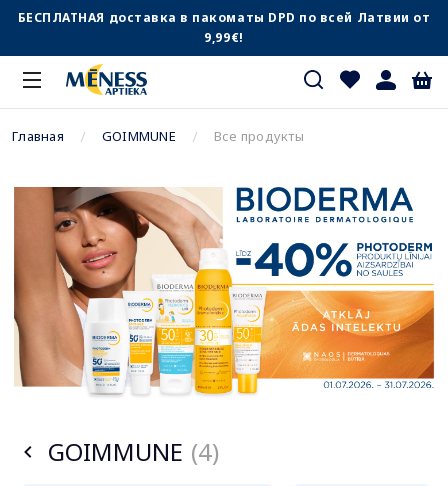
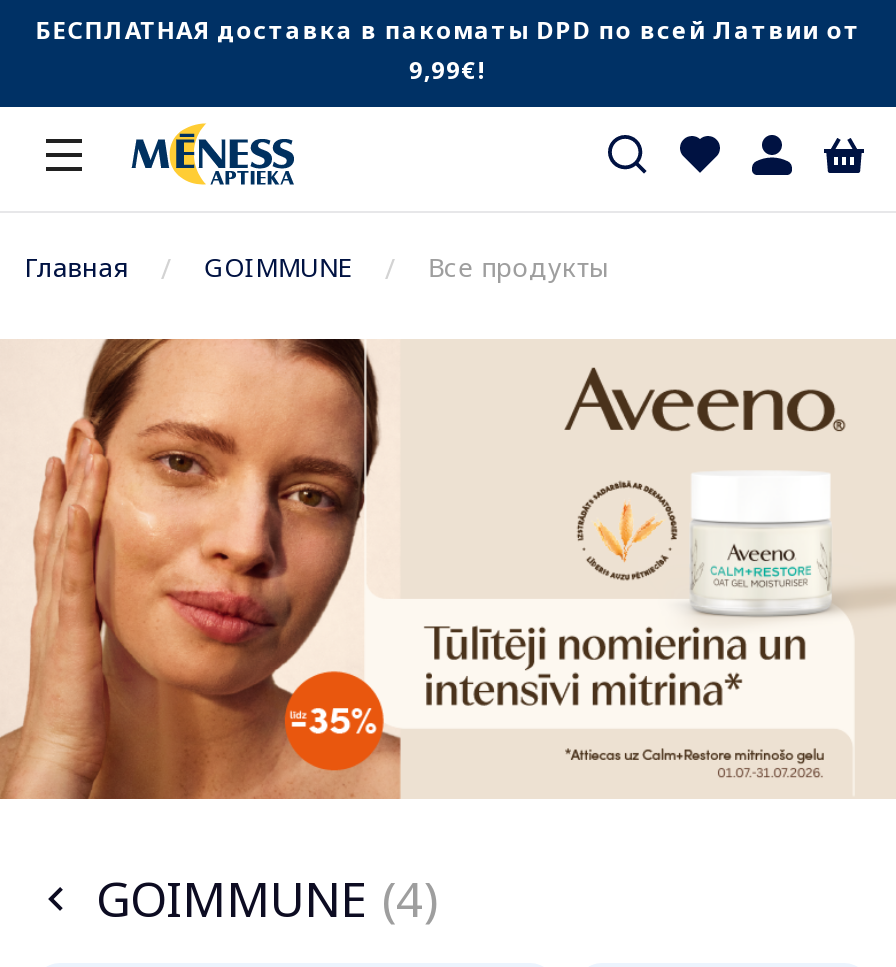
- [image]
+ [image]
